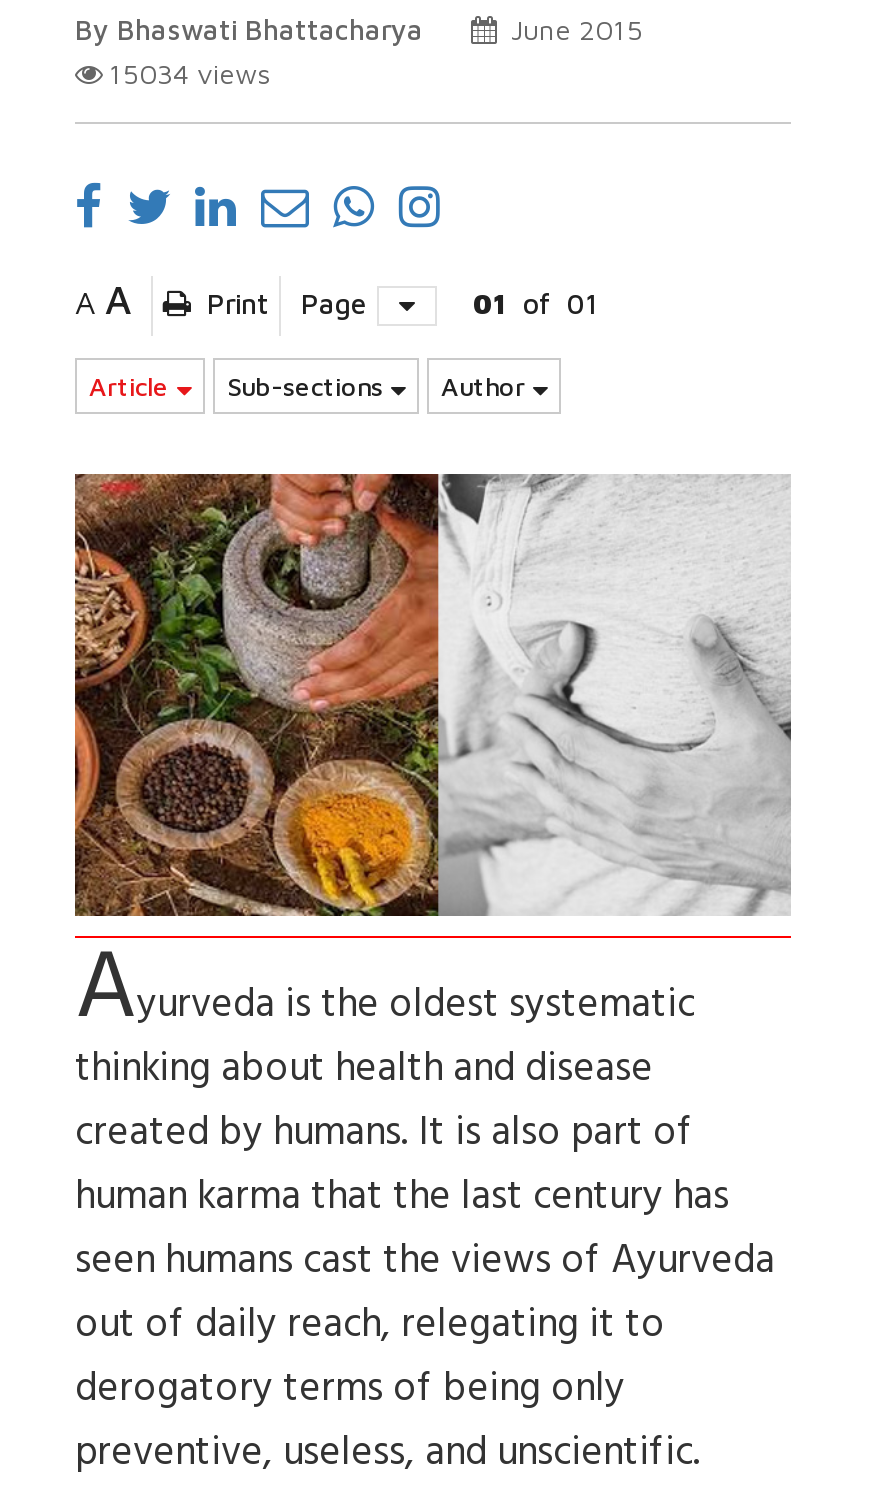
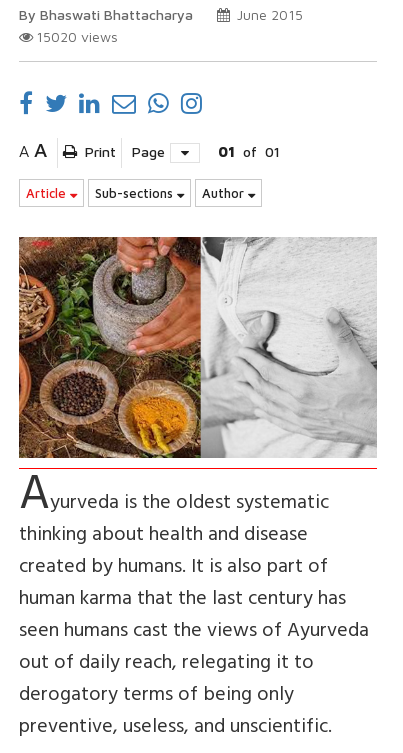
- 15034 views
+ 15020 views
